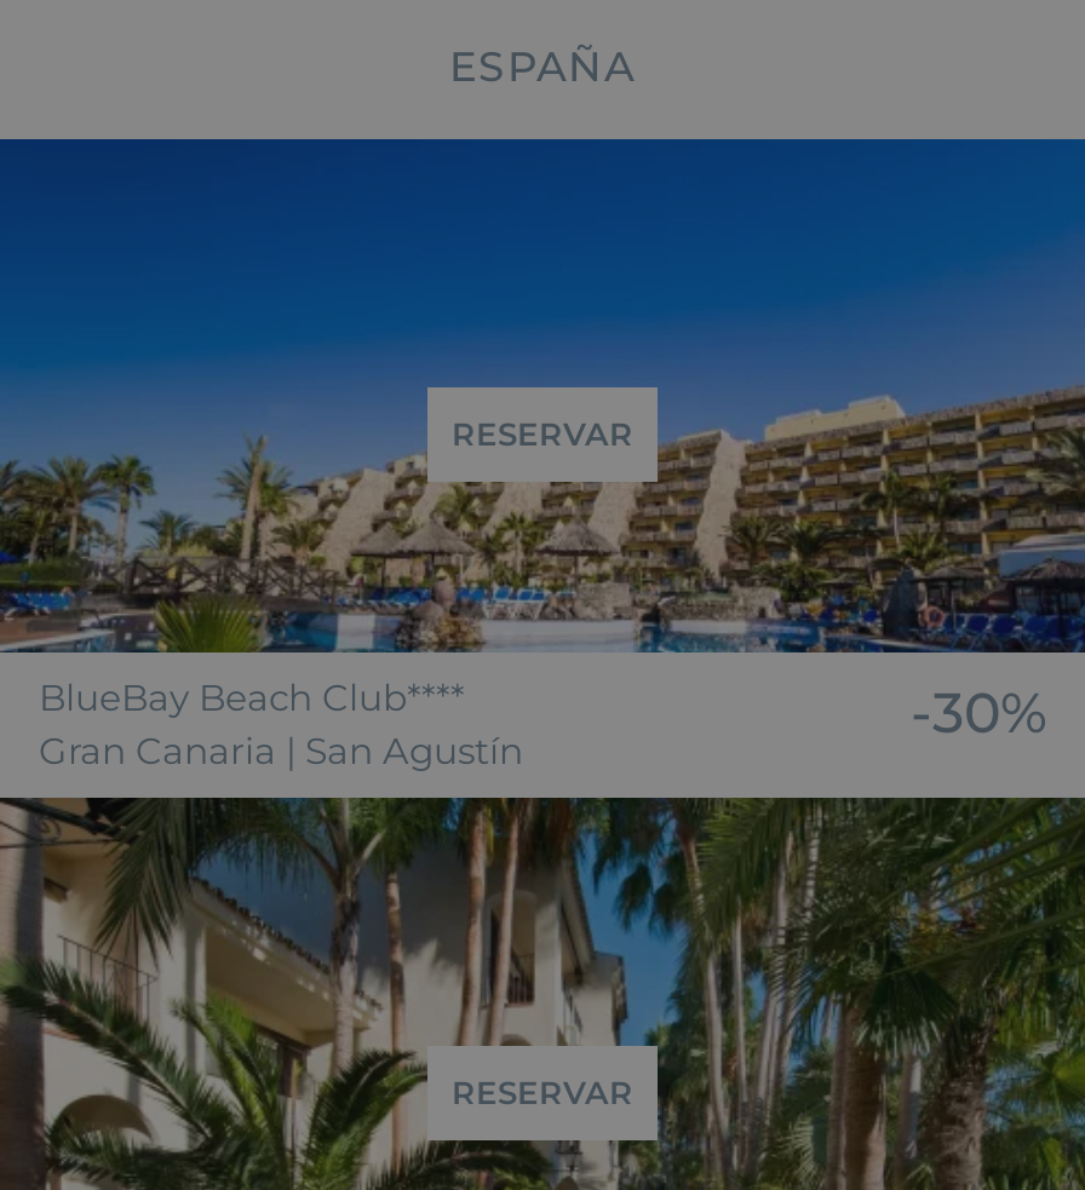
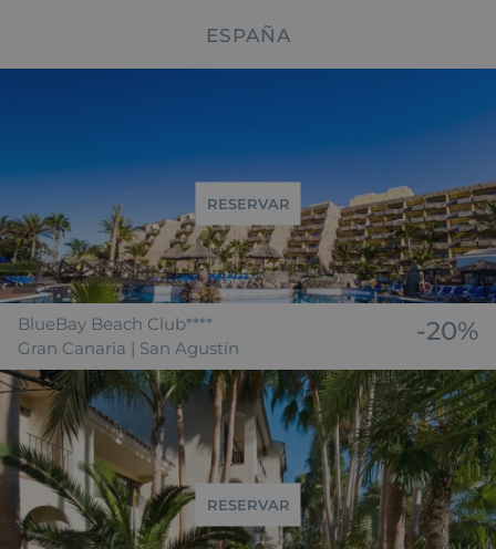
- -30%
+ -20%
